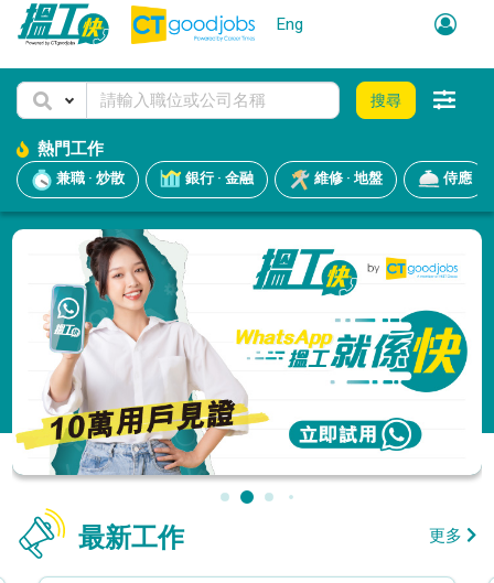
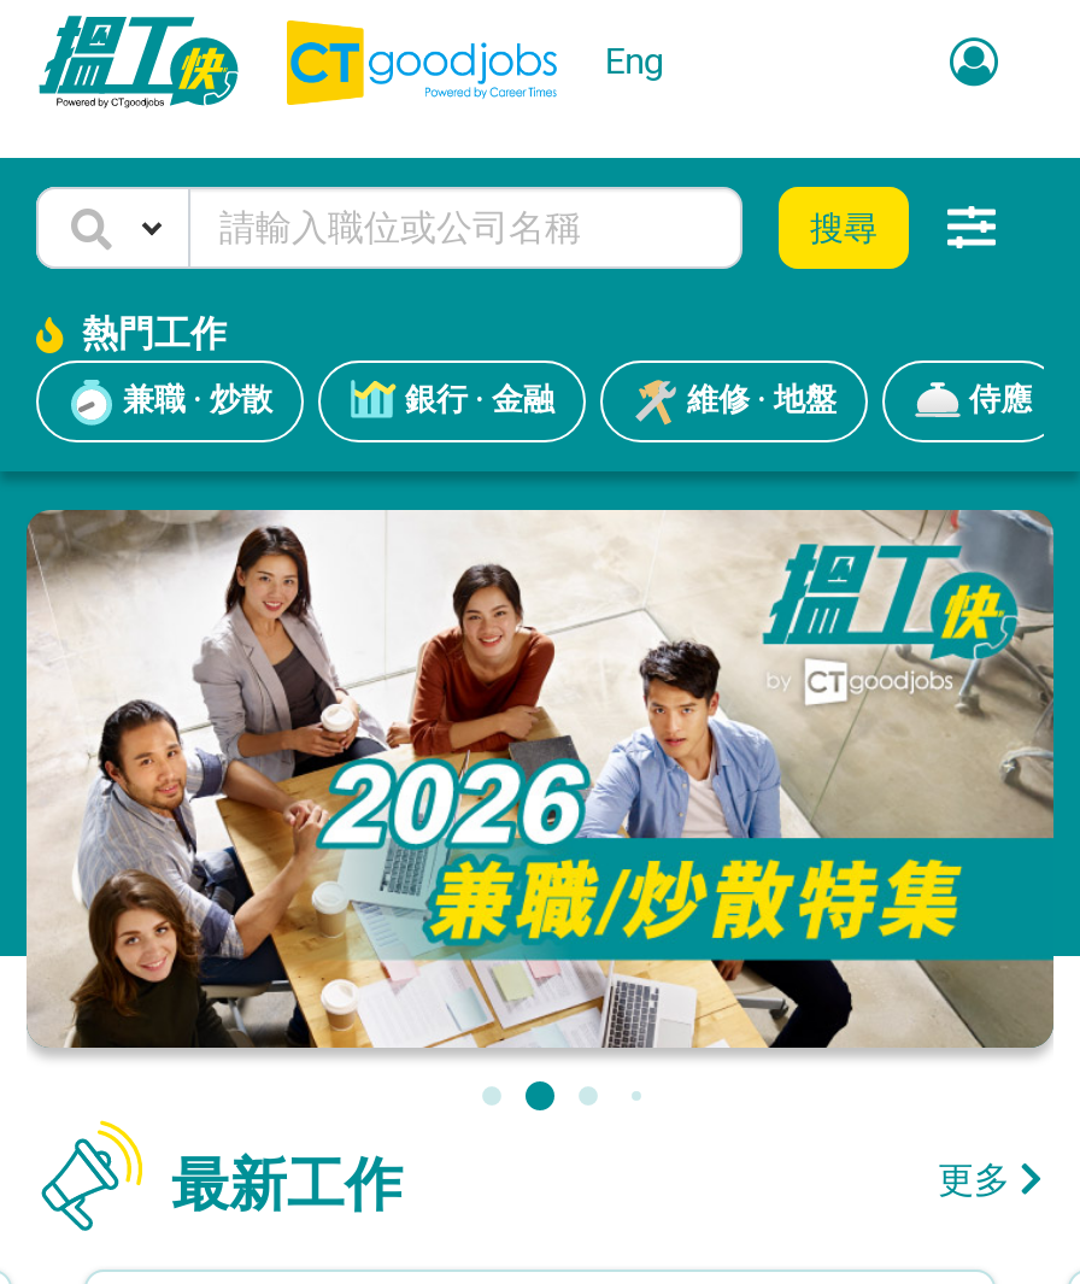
- [image]
+ [image]
